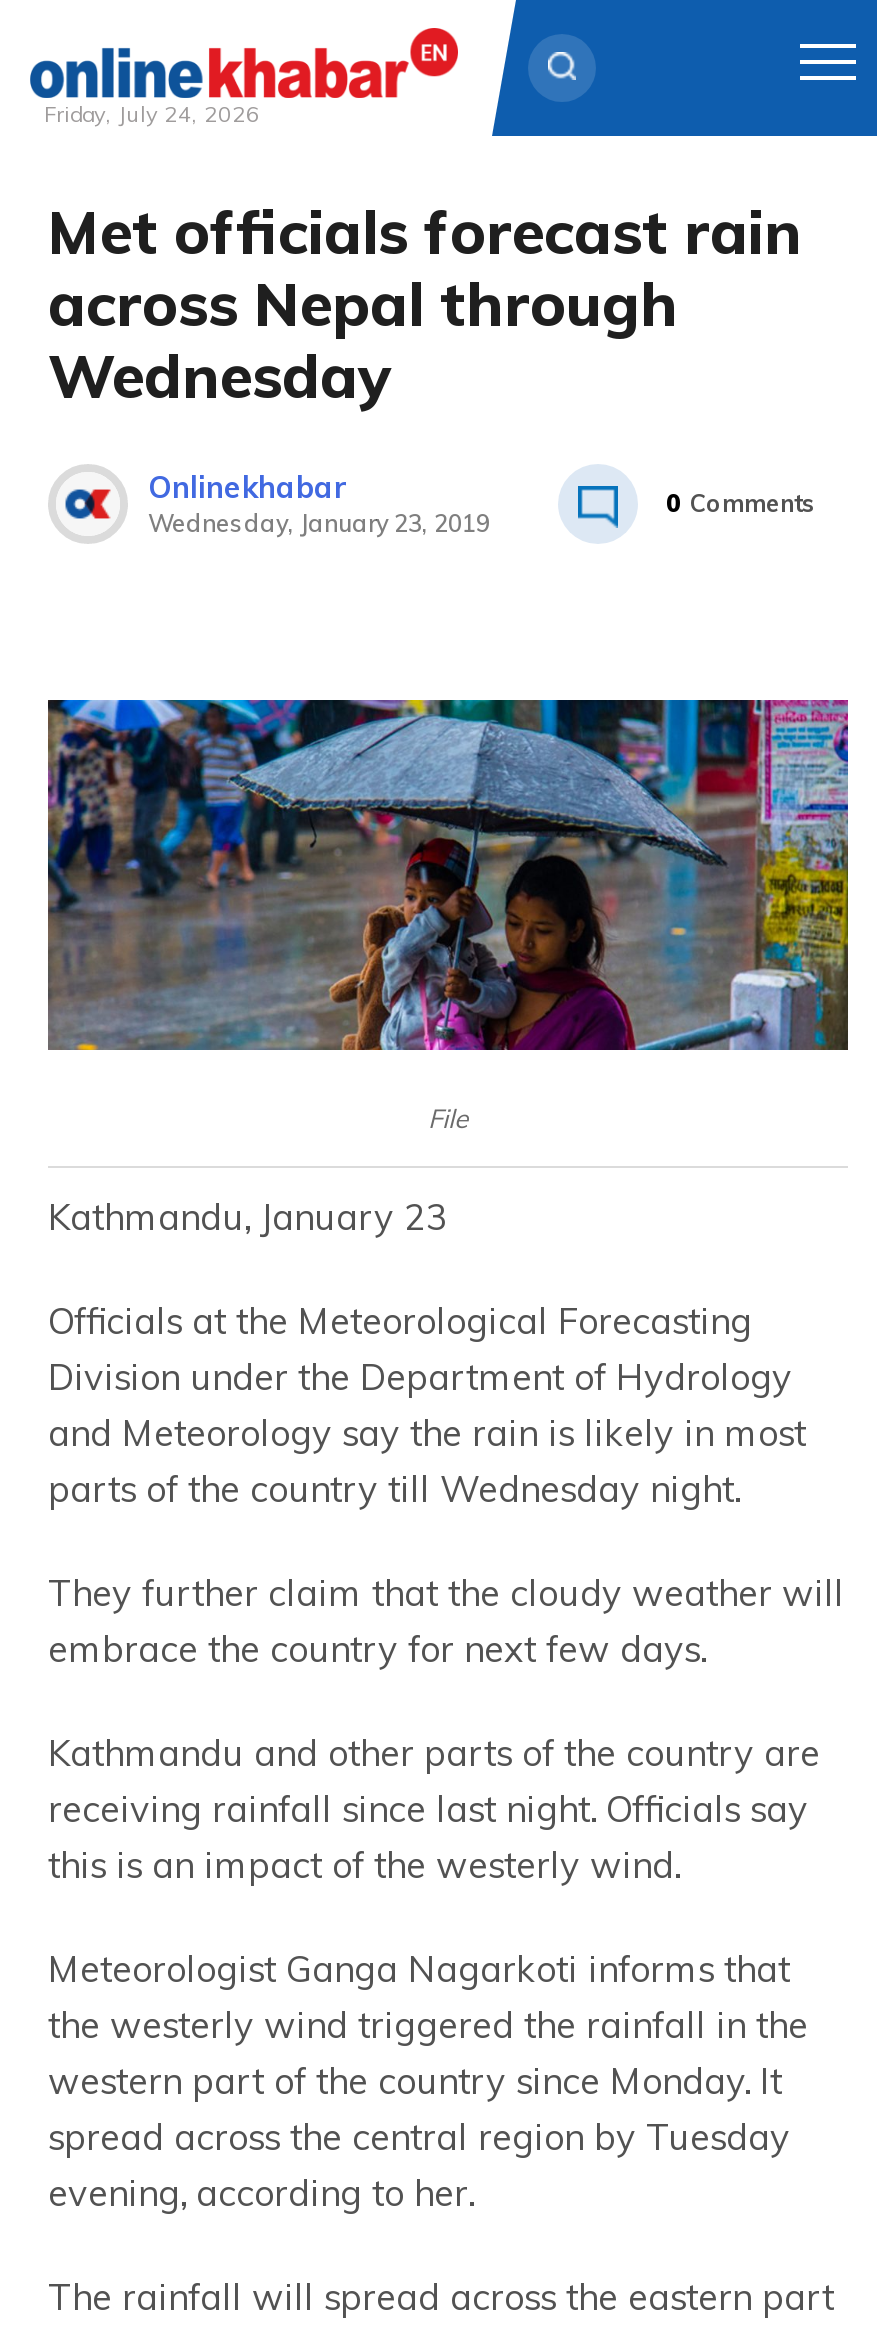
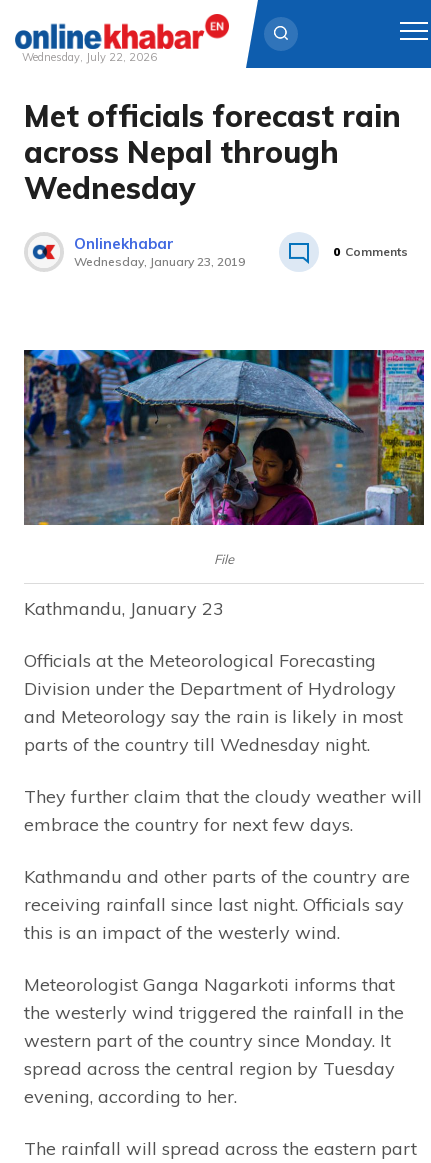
- Friday, July 24, 2026
+ Wednesday, July 22, 2026
